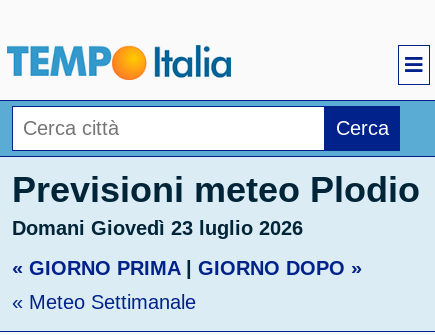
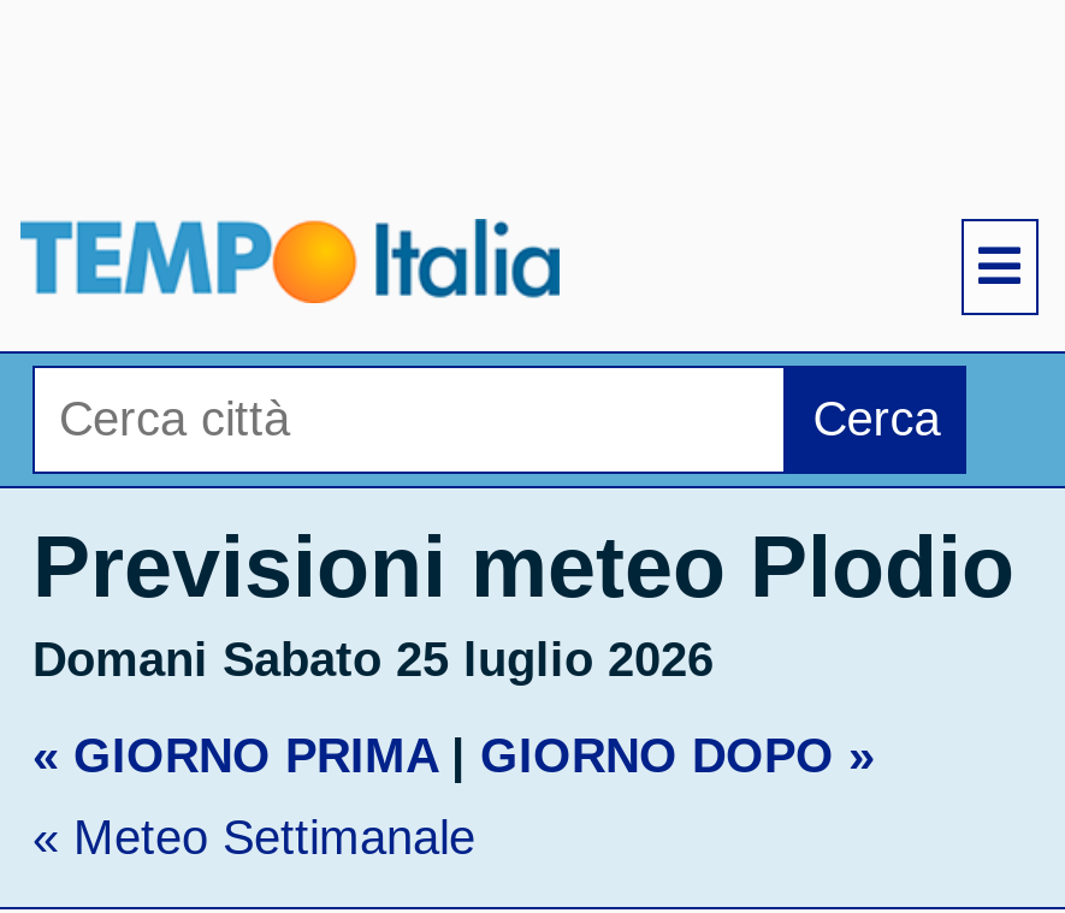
- Domani Giovedì 23 luglio 2026
+ Domani Sabato 25 luglio 2026
